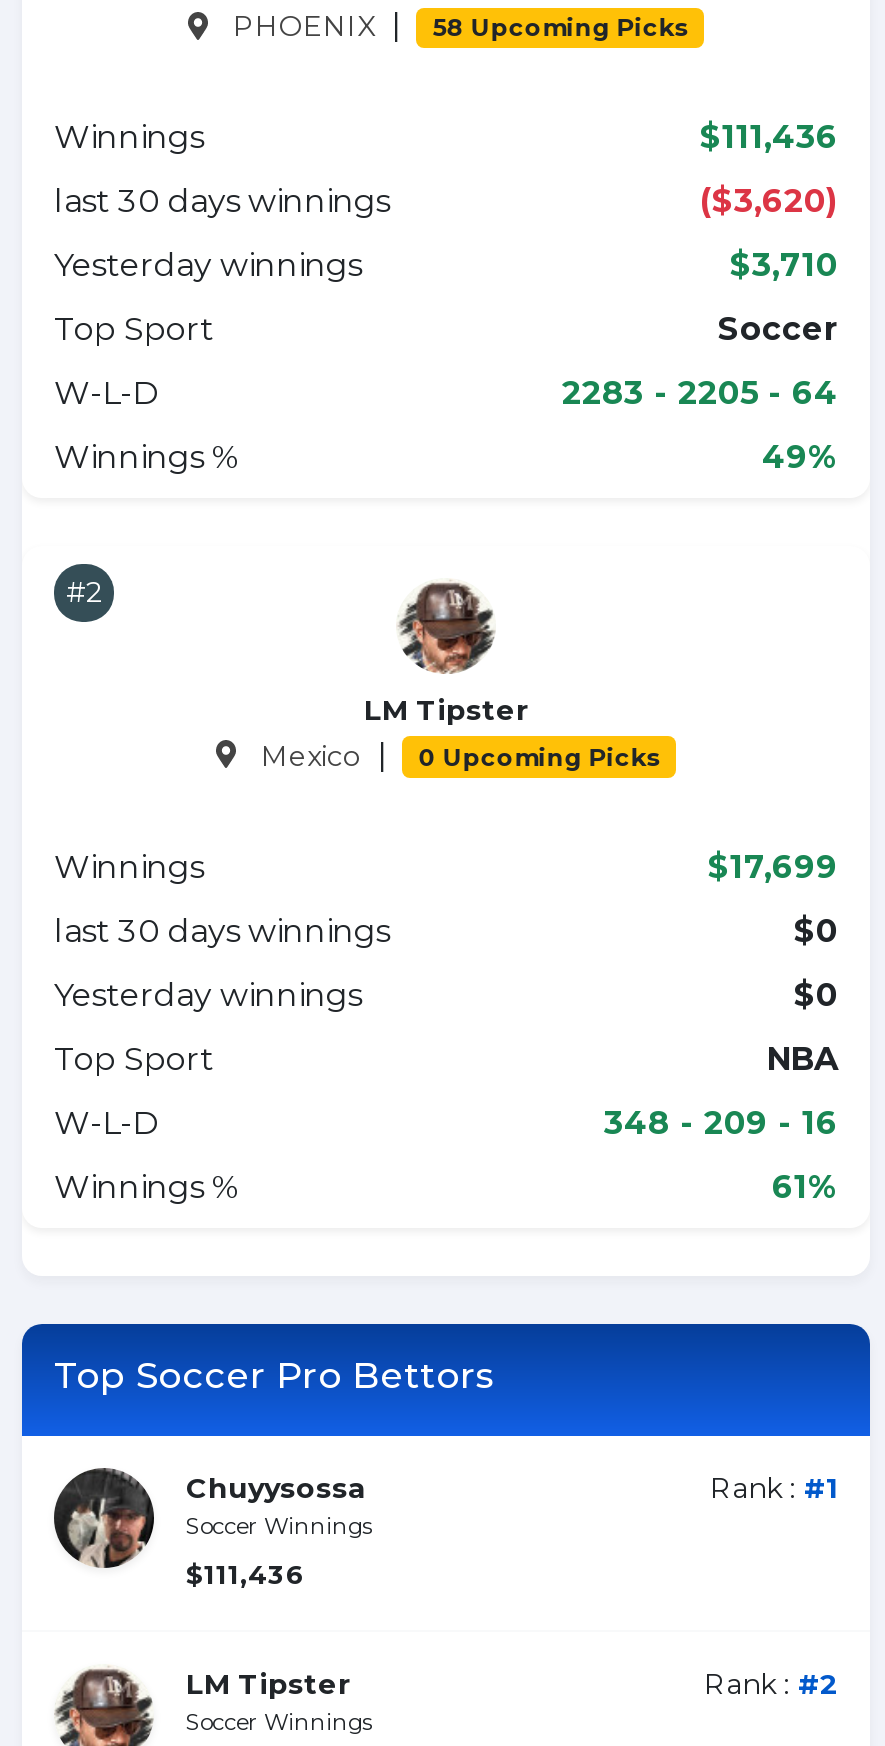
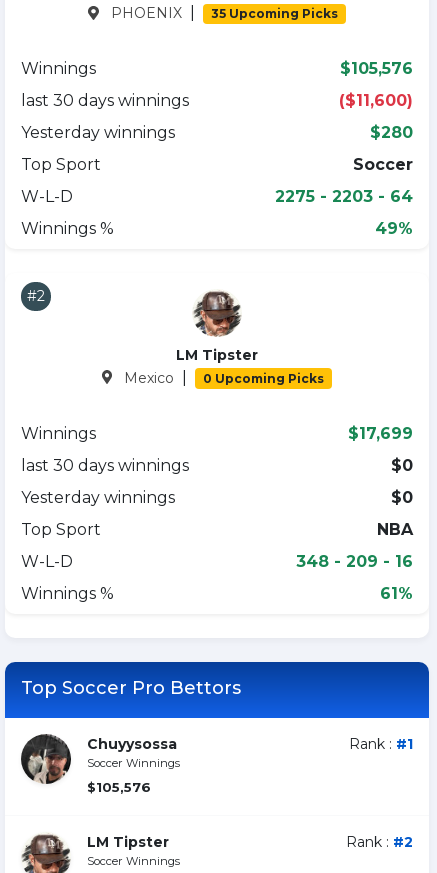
- 58 Upcoming Picks
+ 35 Upcoming Picks

- $111,436
+ $105,576

- ($3,620)
+ ($11,600)

- $3,710
+ $280

- 2283 - 2205 - 64
+ 2275 - 2203 - 64

- $111,436
+ $105,576
